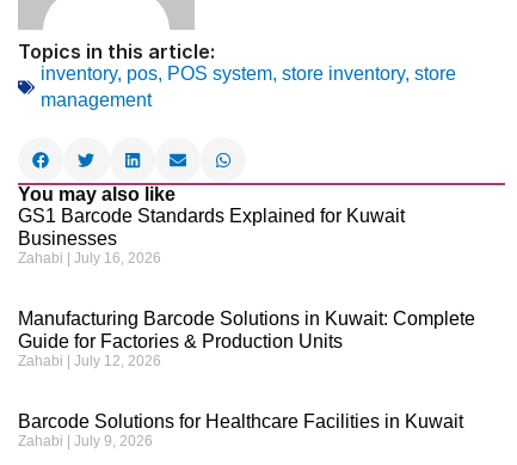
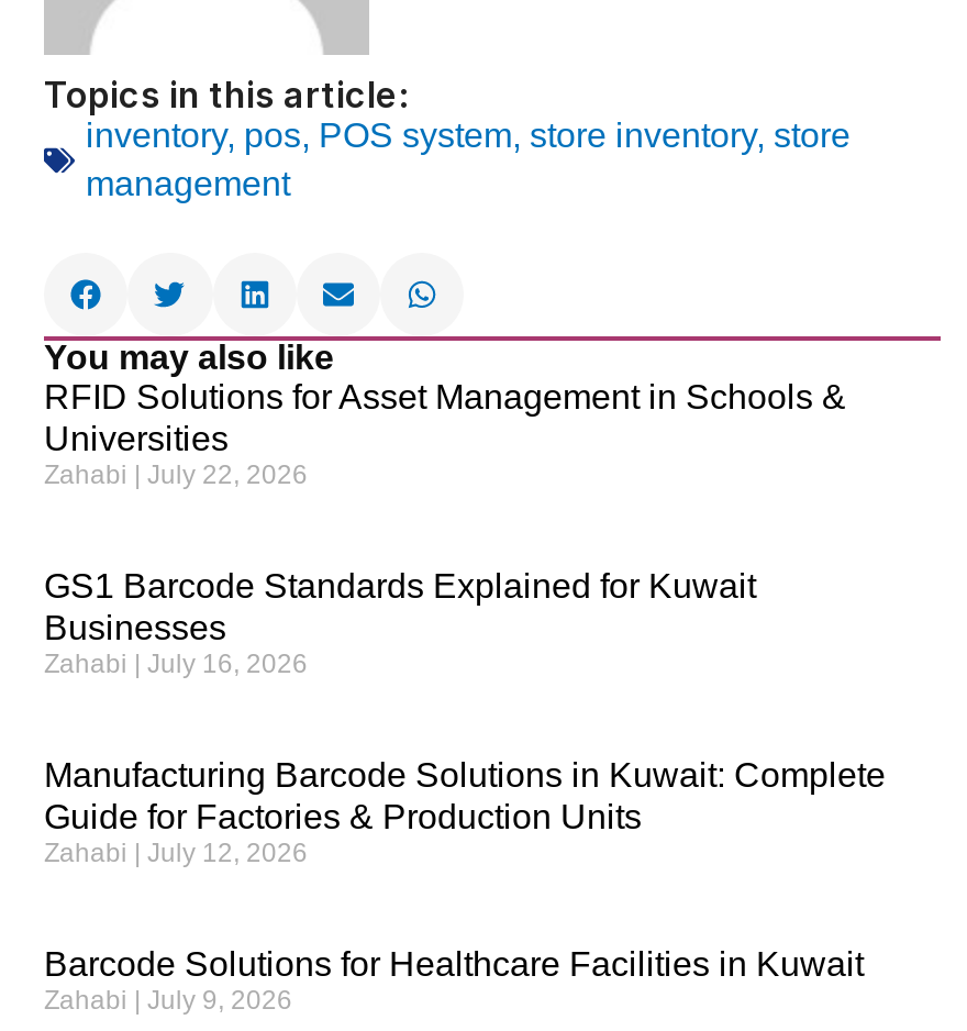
+ RFID Solutions for Asset Management in Schools &
+ Universities
+ Zahabi July 22, 2026
